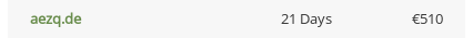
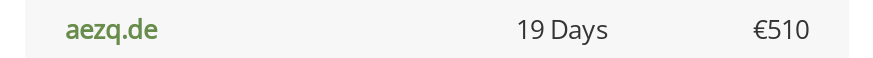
- 21 Days
+ 19 Days
